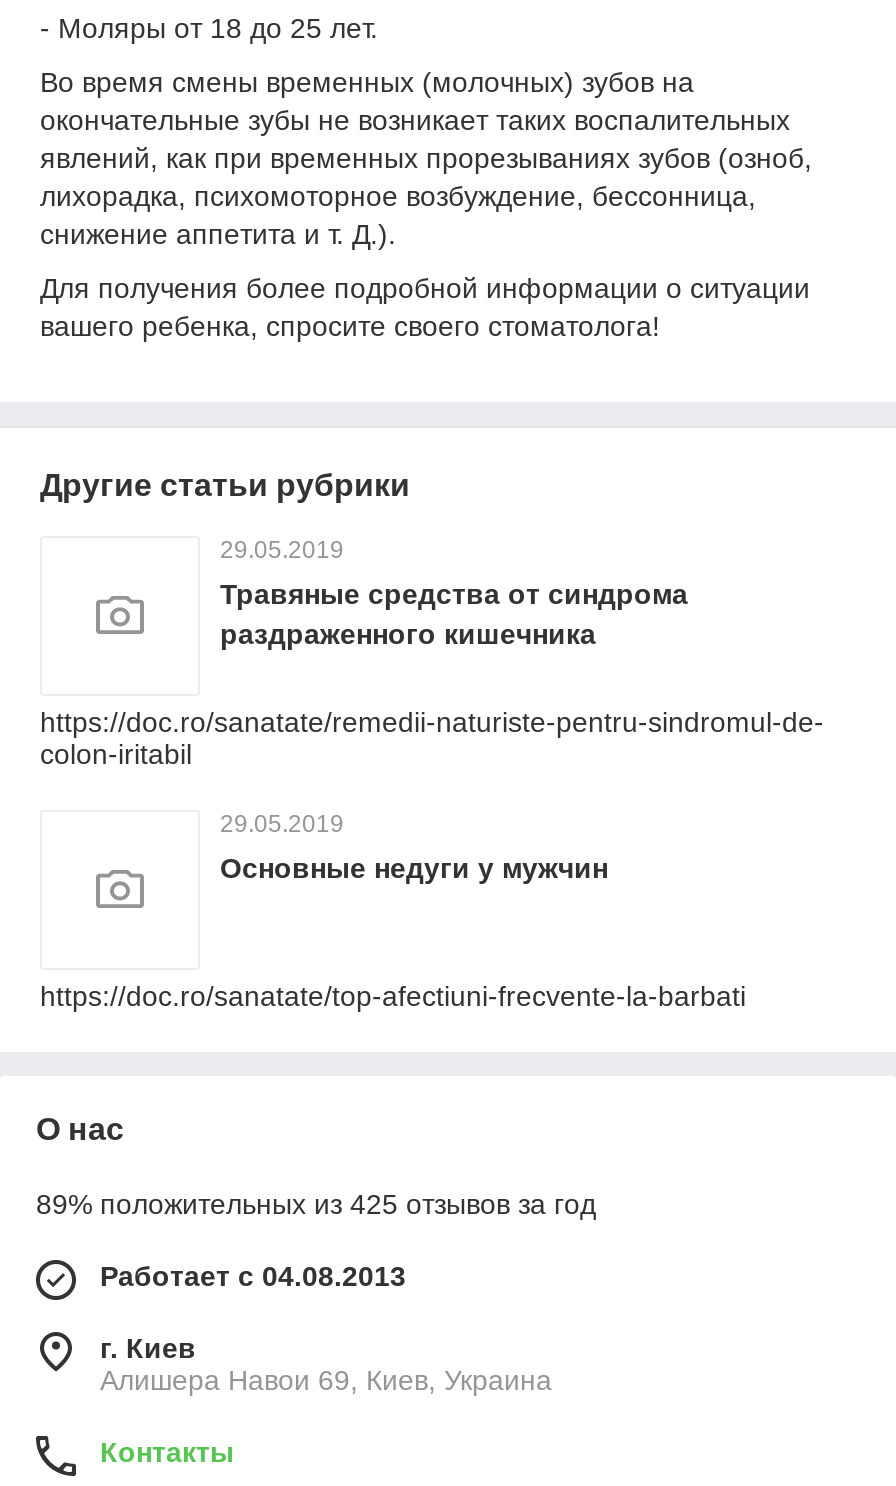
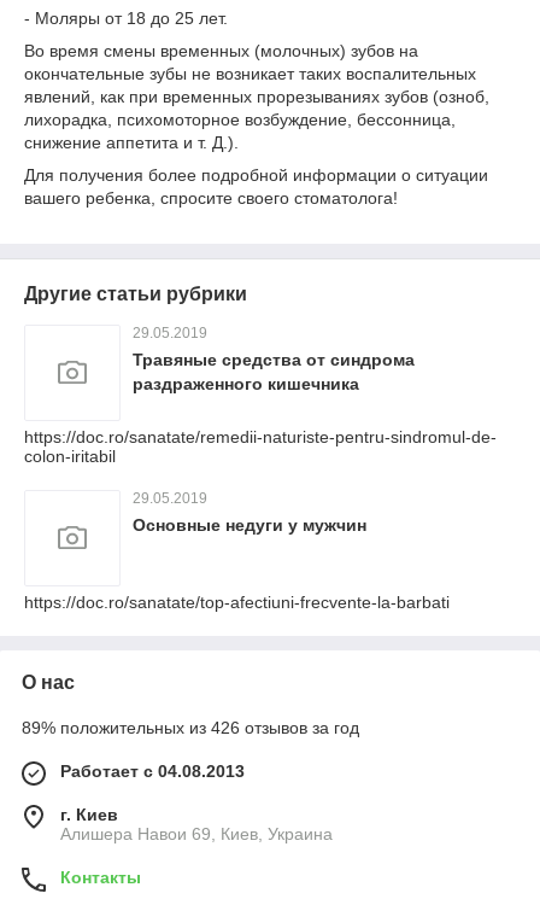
- 89% положительных из 425 отзывов за год
+ 89% положительных из 426 отзывов за год
